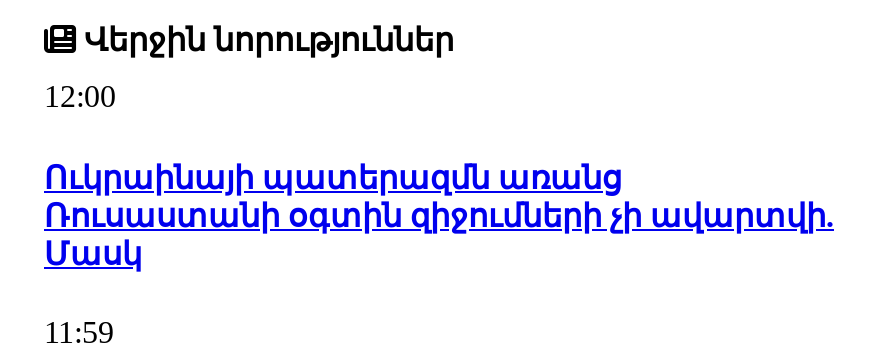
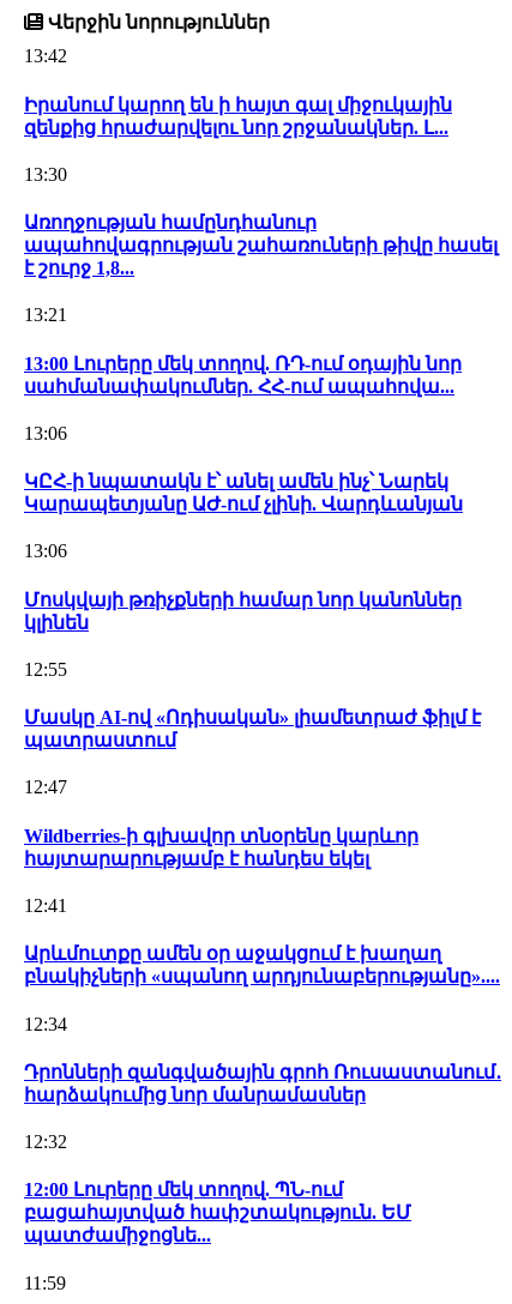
- 12:00
- Ուկրաինայի պատերազմն առանց
- Ռուսաստանի օգտին զիջումների չի ավարտվի.
- Մասկ
+ 13:42
+ Իրանում կարող են ի հայտ գալ միջուկային
+ զենքից հրաժարվելու նոր շրջանակներ. Լ...
+ 13:30
+ Առողջության համընդհանուր
+ ապահովագրության շահառուների թիվը հասել
+ է շուրջ 1,8...
+ 13:21
+ 13:00 Լուրերը մեկ տողով. ՌԴ-ում օդային նոր
+ սահմանափակումներ. ՀՀ-ում ապահովա...
+ 13:06
+ ԿԸՀ-ի նպատակն է՝ անել ամեն ինչ՝ Նարեկ
+ Կարապետյանը ԱԺ-ում չլինի. Վարդևանյան
+ 13:06
+ Մոսկվայի թռիչքների համար նոր կանոններ
+ կլինեն
+ 12:55
+ Մասկը AI-ով «Ոդիսական» լիամետրաժ ֆիլմ է
+ պատրաստում
+ 12:47
+ Wildberries-ի գլխավոր տնօրենը կարևոր
+ հայտարարությամբ է հանդես եկել
+ 12:41
+ Արևմուտքը ամեն օր աջակցում է խաղաղ
+ բնակիչների «սպանող արդյունաբերությանը»....
+ 12:34
+ Դրոնների զանգվածային գրոհ Ռուսաստանում․
+ հարձակումից նոր մանրամասներ
+ 12:32
+ 12:00 Լուրերը մեկ տողով. ՊՆ-ում
+ բացահայտված հափշտակություն. ԵՄ
+ պատժամիջոցնե...
